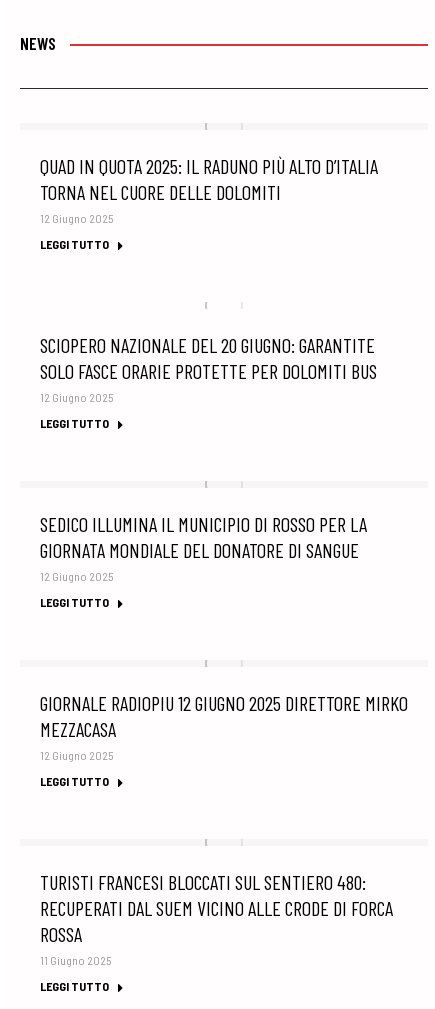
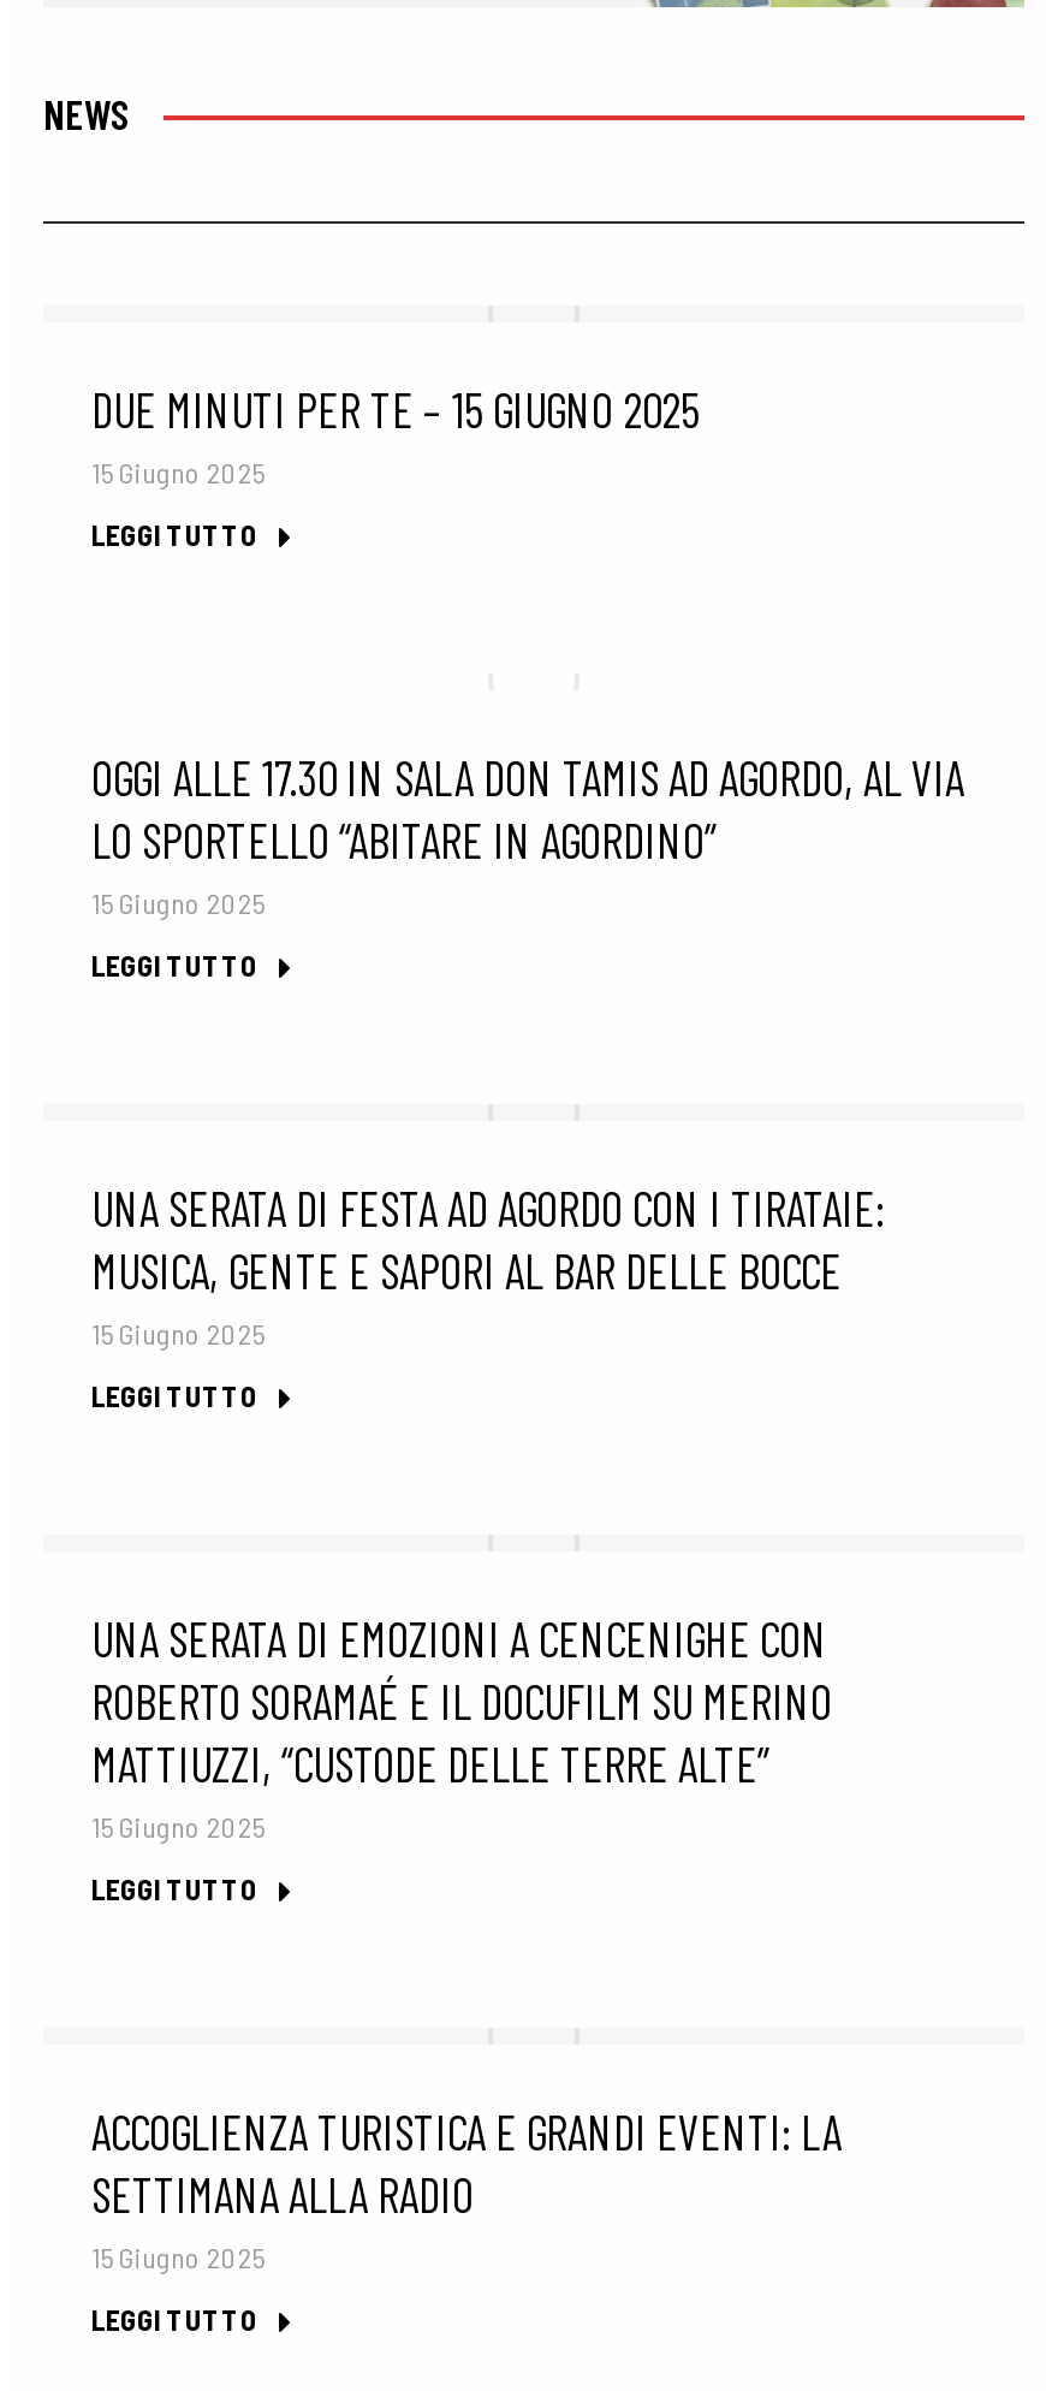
- QUAD IN QUOTA 2025: IL RADUNO PIÙ ALTO D’ITALIA
- TORNA NEL CUORE DELLE DOLOMITI
- 12 Giugno 2025
+ DUE MINUTI PER TE – 15 GIUGNO 2025
+ 15 Giugno 2025

- SCIOPERO NAZIONALE DEL 20 GIUGNO: GARANTITE
- SOLO FASCE ORARIE PROTETTE PER DOLOMITI BUS
- 12 Giugno 2025
+ OGGI ALLE 17.30 IN SALA DON TAMIS AD AGORDO, AL VIA
+ LO SPORTELLO “ABITARE IN AGORDINO”
+ 15 Giugno 2025

- SEDICO ILLUMINA IL MUNICIPIO DI ROSSO PER LA
- GIORNATA MONDIALE DEL DONATORE DI SANGUE
- 12 Giugno 2025
+ UNA SERATA DI FESTA AD AGORDO CON I TIRATAIE:
+ MUSICA, GENTE E SAPORI AL BAR DELLE BOCCE
+ 15 Giugno 2025

- GIORNALE RADIOPIU 12 GIUGNO 2025 DIRETTORE MIRKO
- MEZZACASA
- 12 Giugno 2025
+ UNA SERATA DI EMOZIONI A CENCENIGHE CON
+ ROBERTO SORAMAÉ E IL DOCUFILM SU MERINO
+ MATTIUZZI, “CUSTODE DELLE TERRE ALTE”
+ 15 Giugno 2025

- TURISTI FRANCESI BLOCCATI SUL SENTIERO 480:
- RECUPERATI DAL SUEM VICINO ALLE CRODE DI FORCA
- ROSSA
- 11 Giugno 2025
+ ACCOGLIENZA TURISTICA E GRANDI EVENTI: LA
+ SETTIMANA ALLA RADIO
+ 15 Giugno 2025
